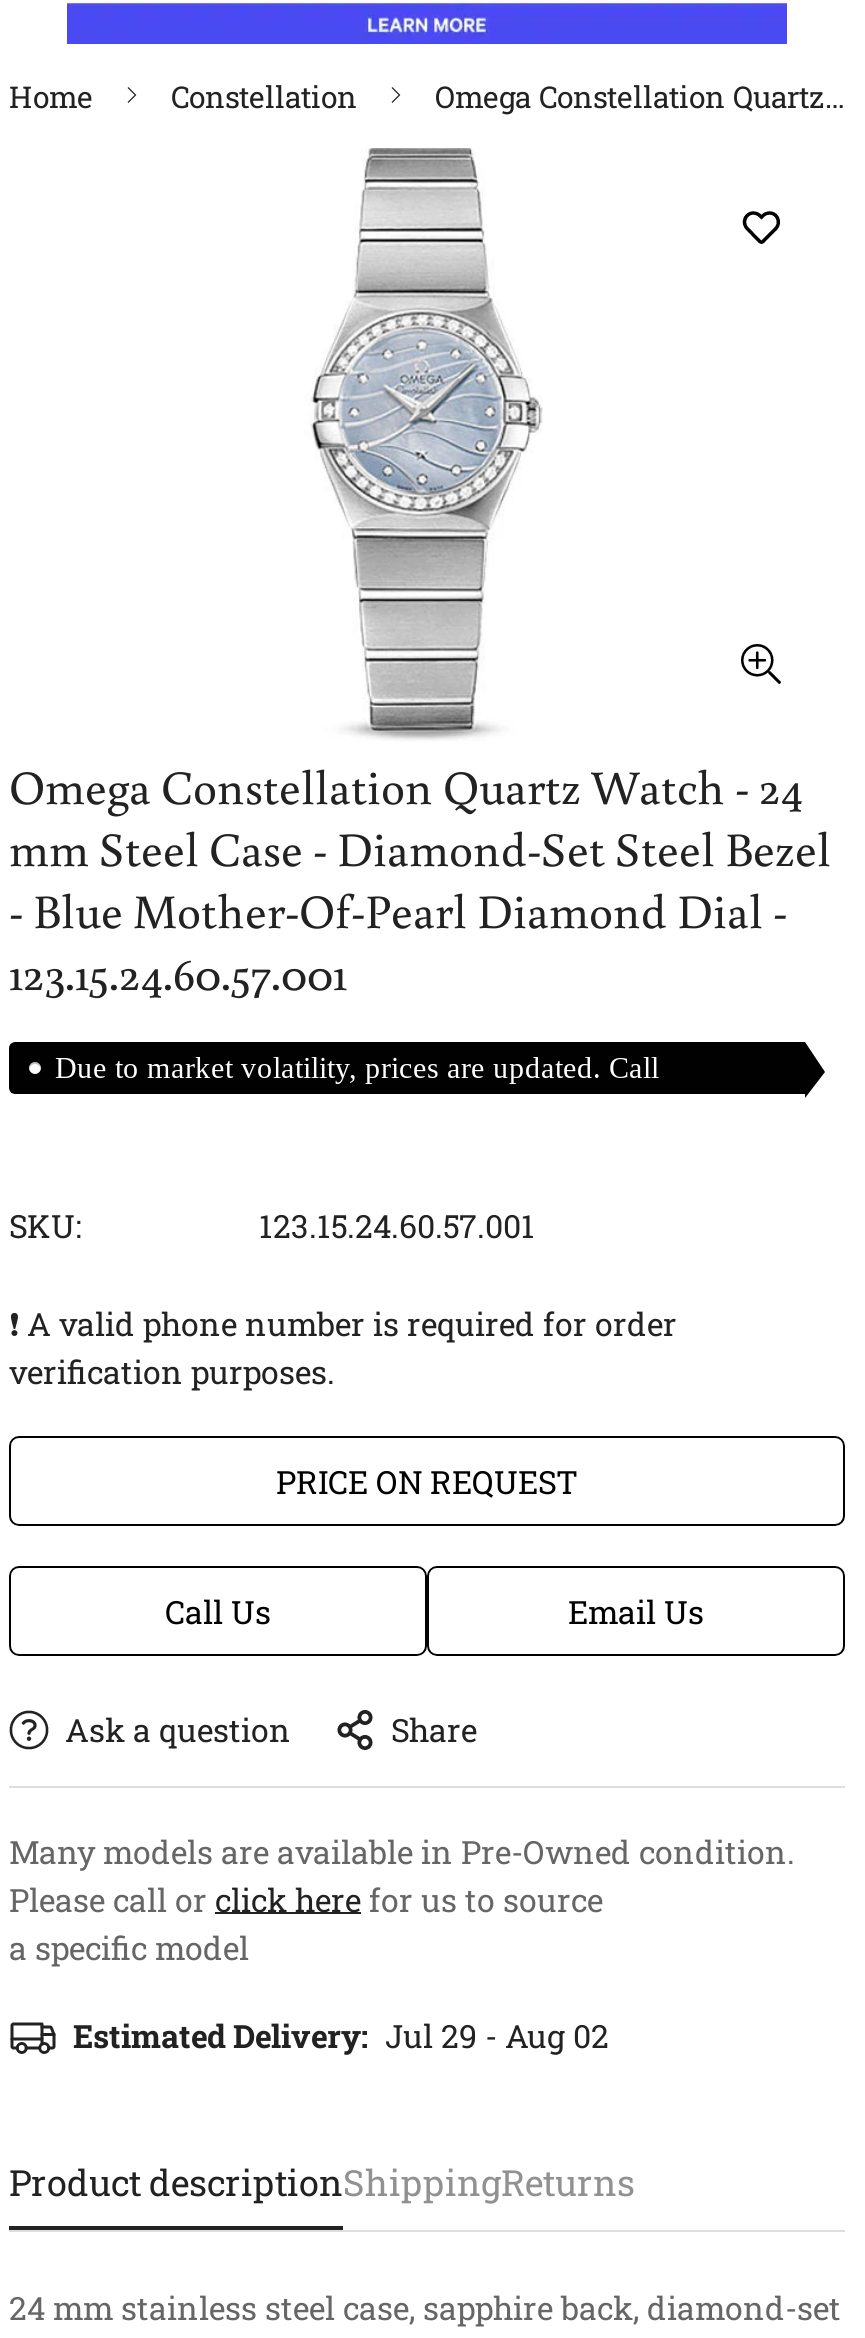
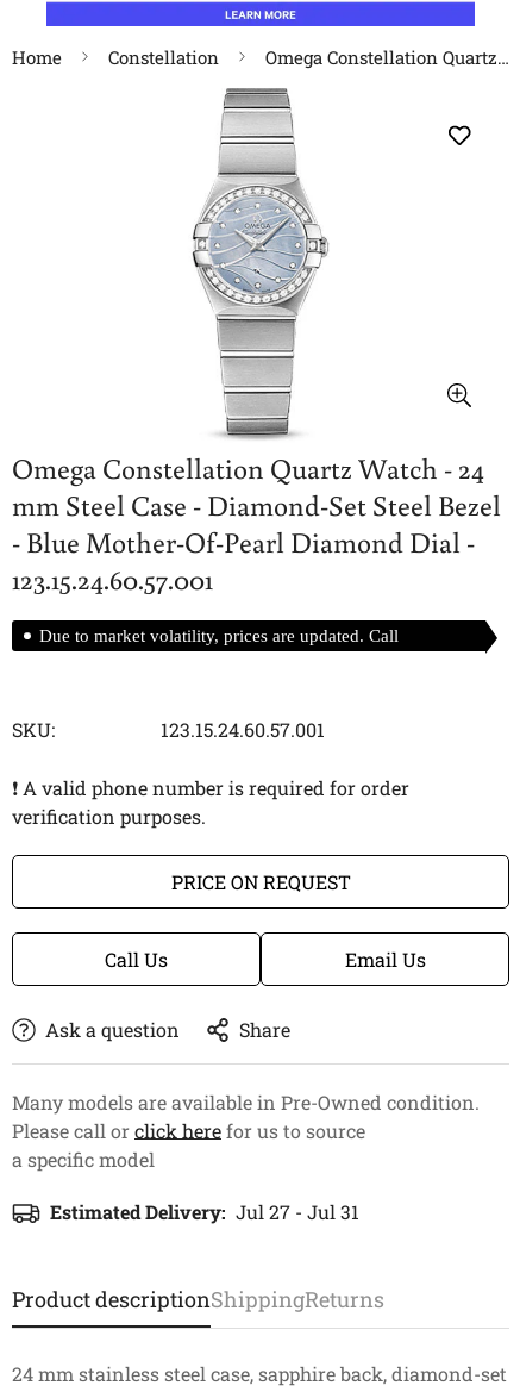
- Estimated Delivery: Jul 29 - Aug 02
+ Estimated Delivery: Jul 27 - Jul 31
